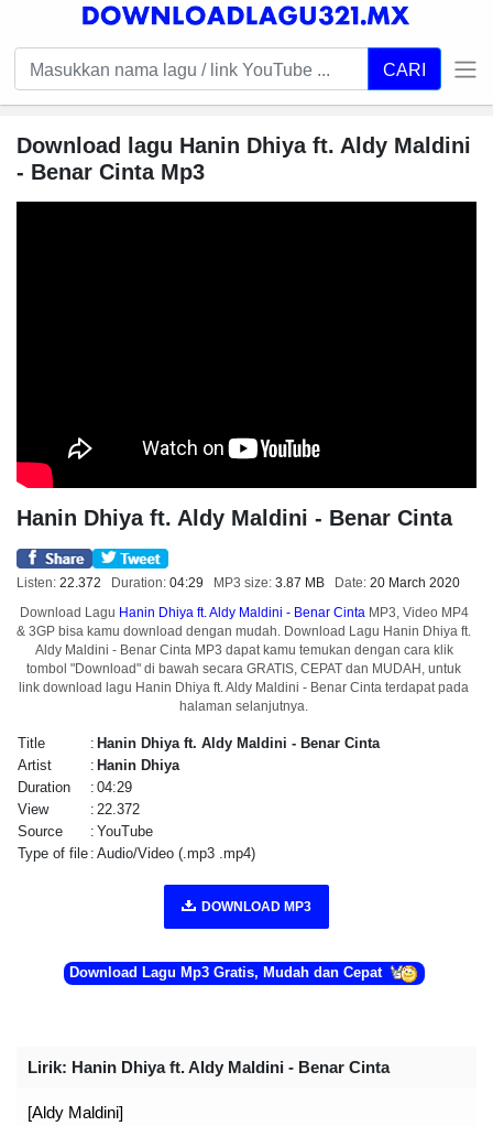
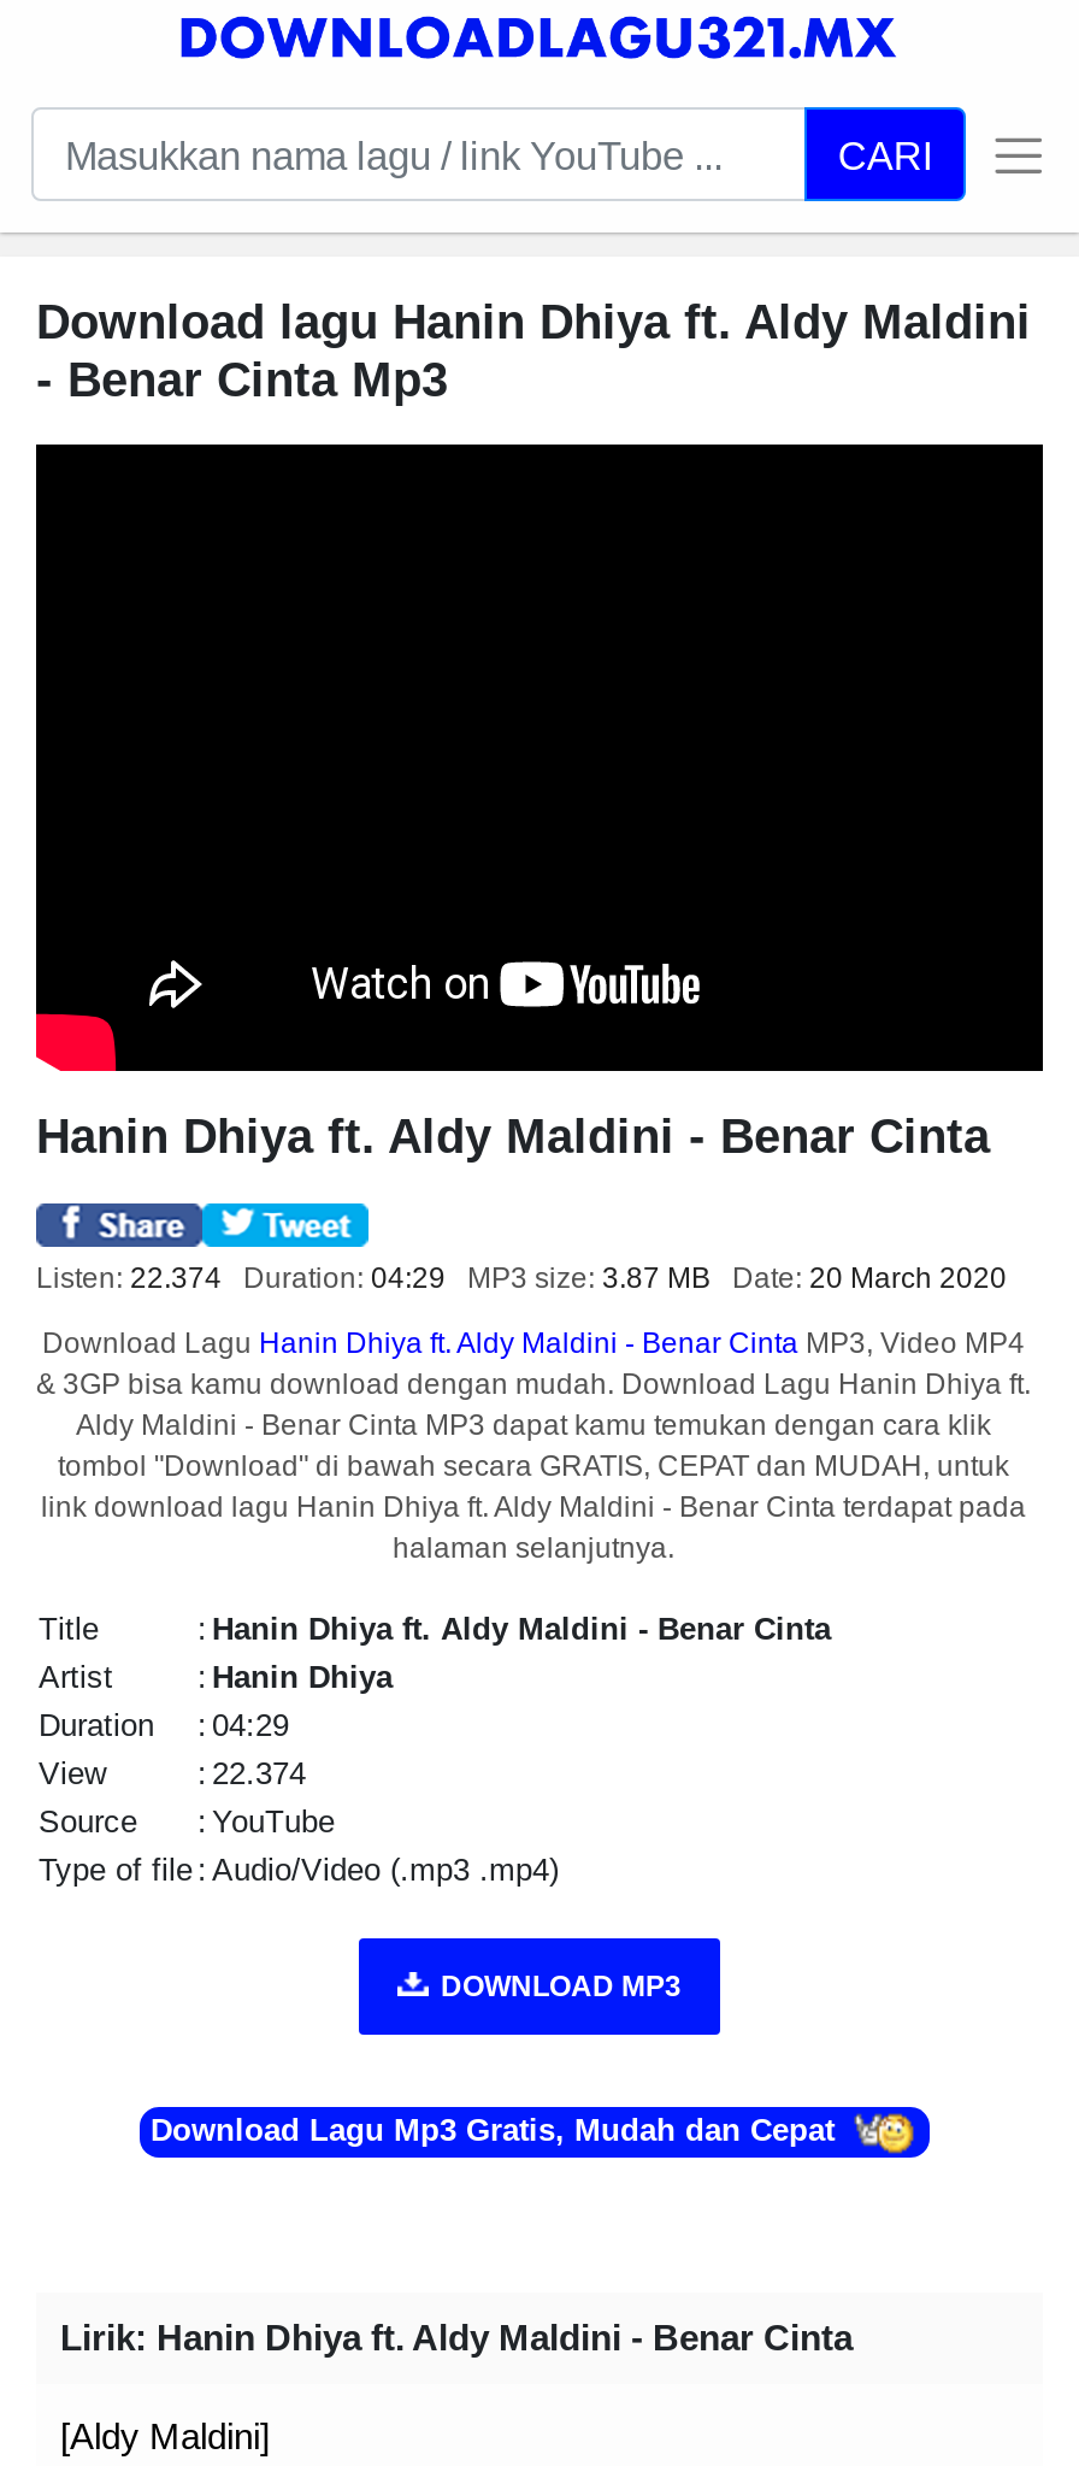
- Listen: 22.372 Duration: 04:29 MP3 size: 3.87 MB Date: 20 March 2020
+ Listen: 22.374 Duration: 04:29 MP3 size: 3.87 MB Date: 20 March 2020

- : 22.372
+ : 22.374
